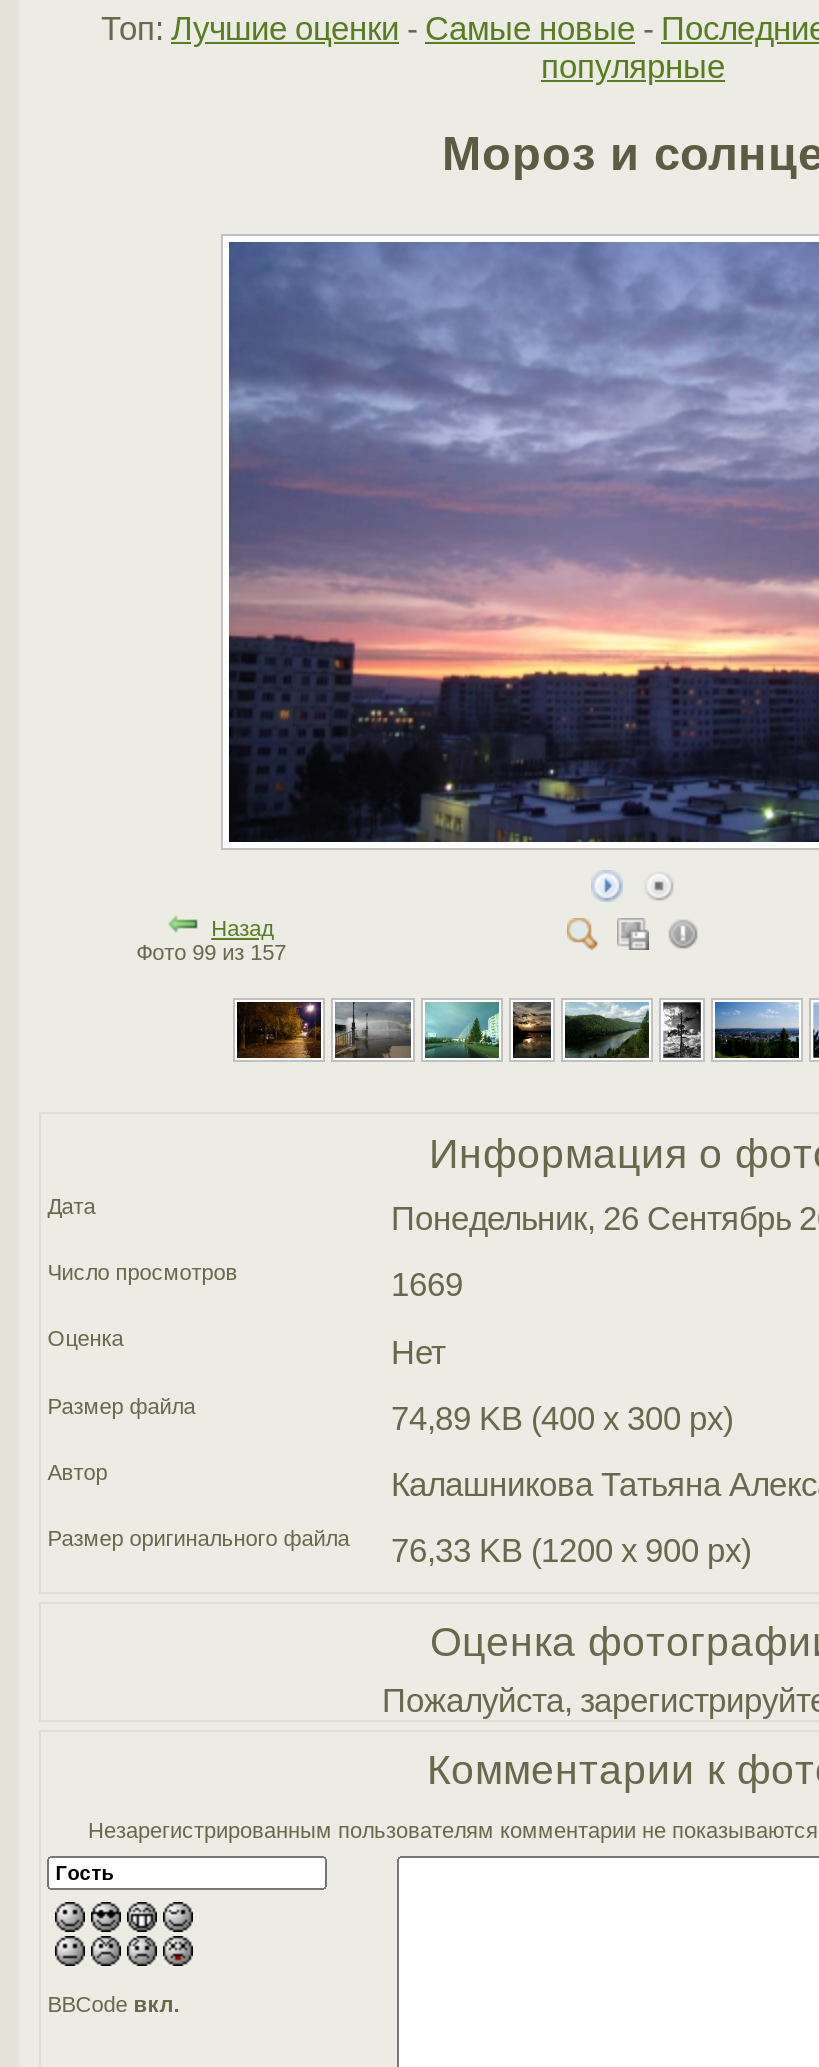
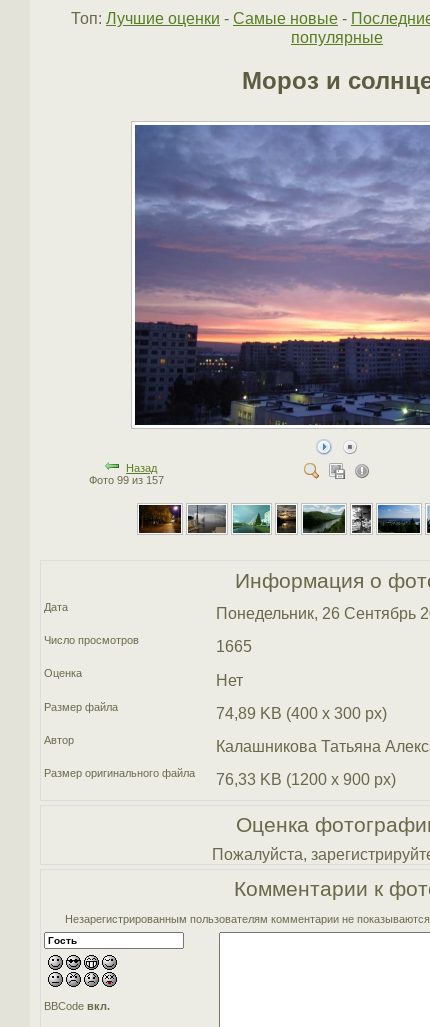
- 1669
+ 1665
